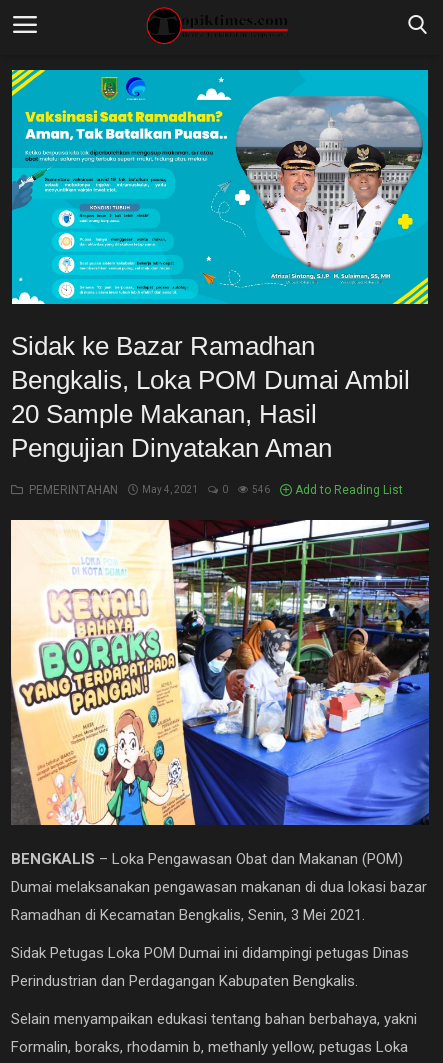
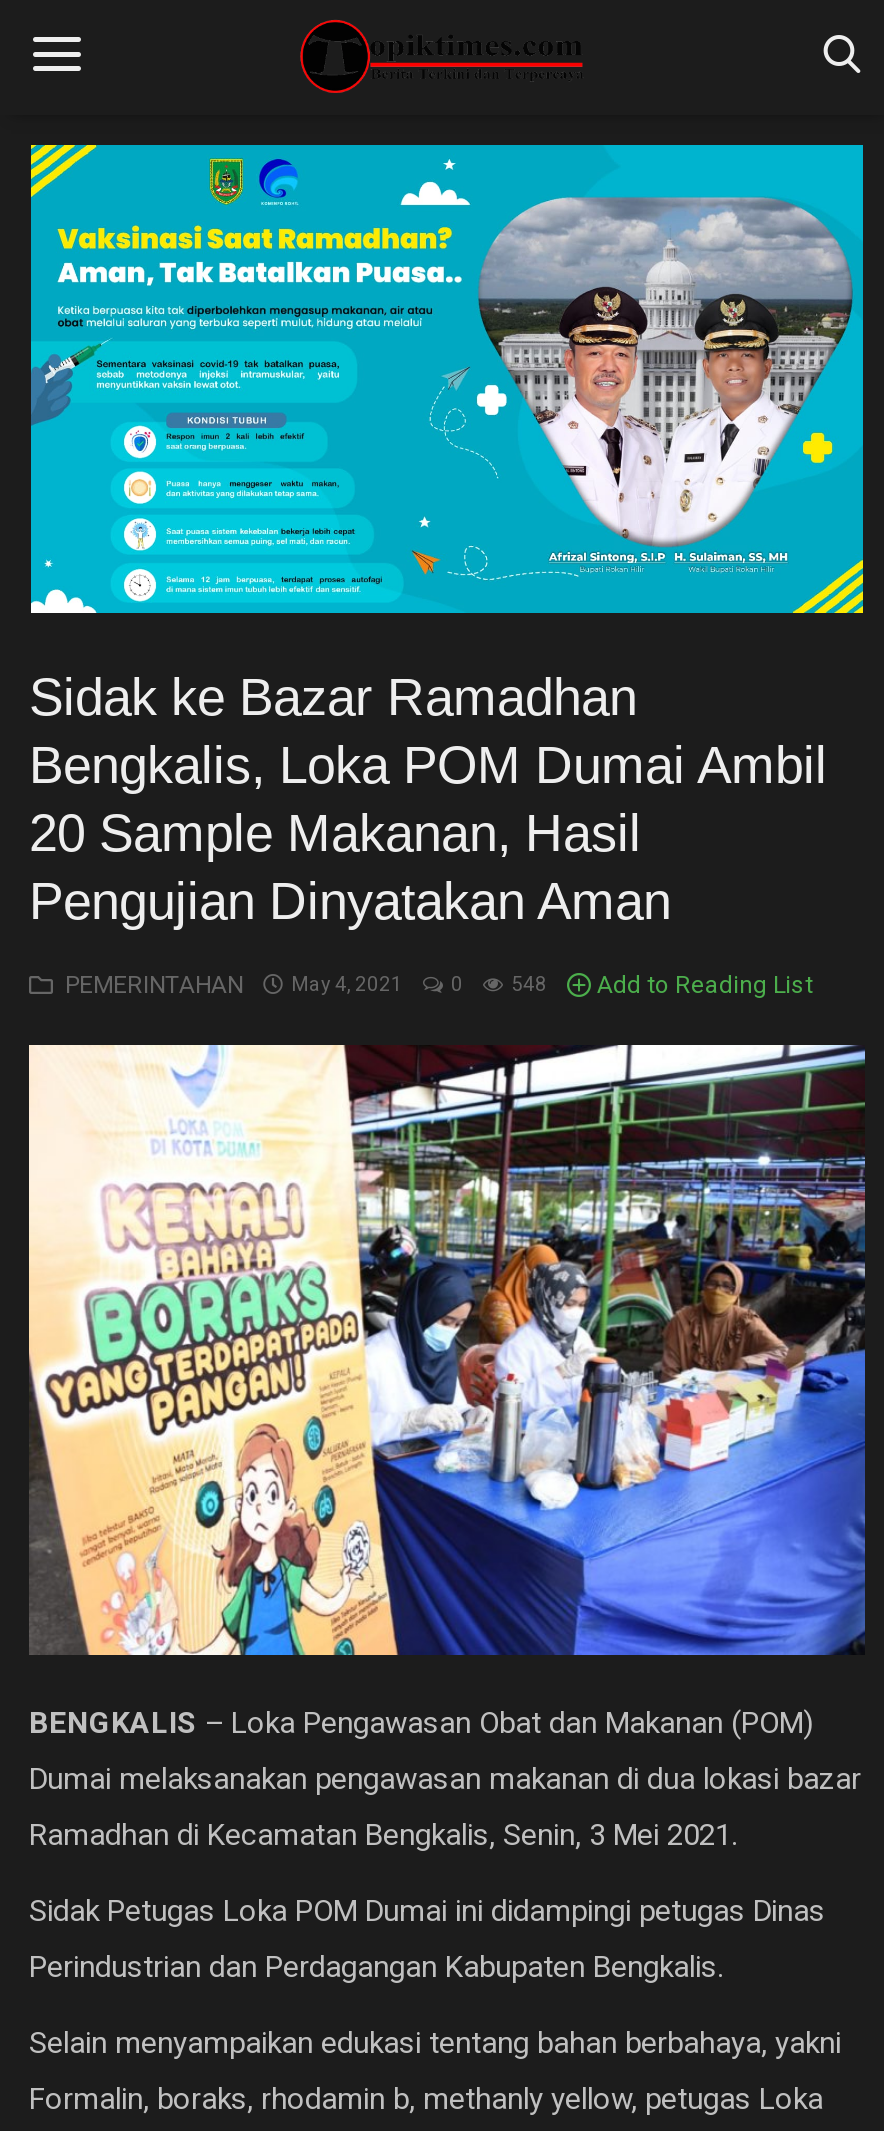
- PEMERINTAHAN May 4, 2021 0 546 Add to Reading List
+ PEMERINTAHAN May 4, 2021 0 548 Add to Reading List
